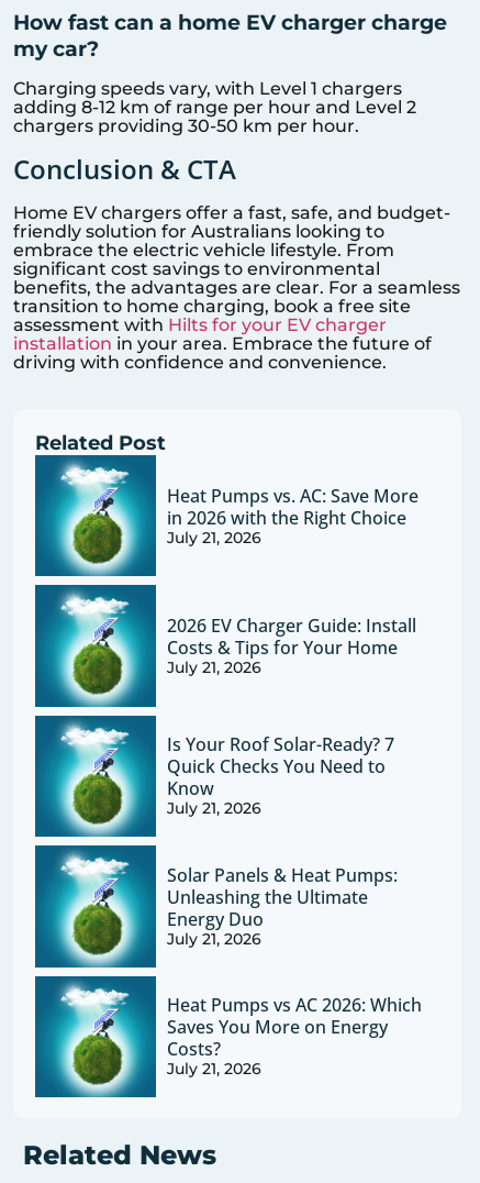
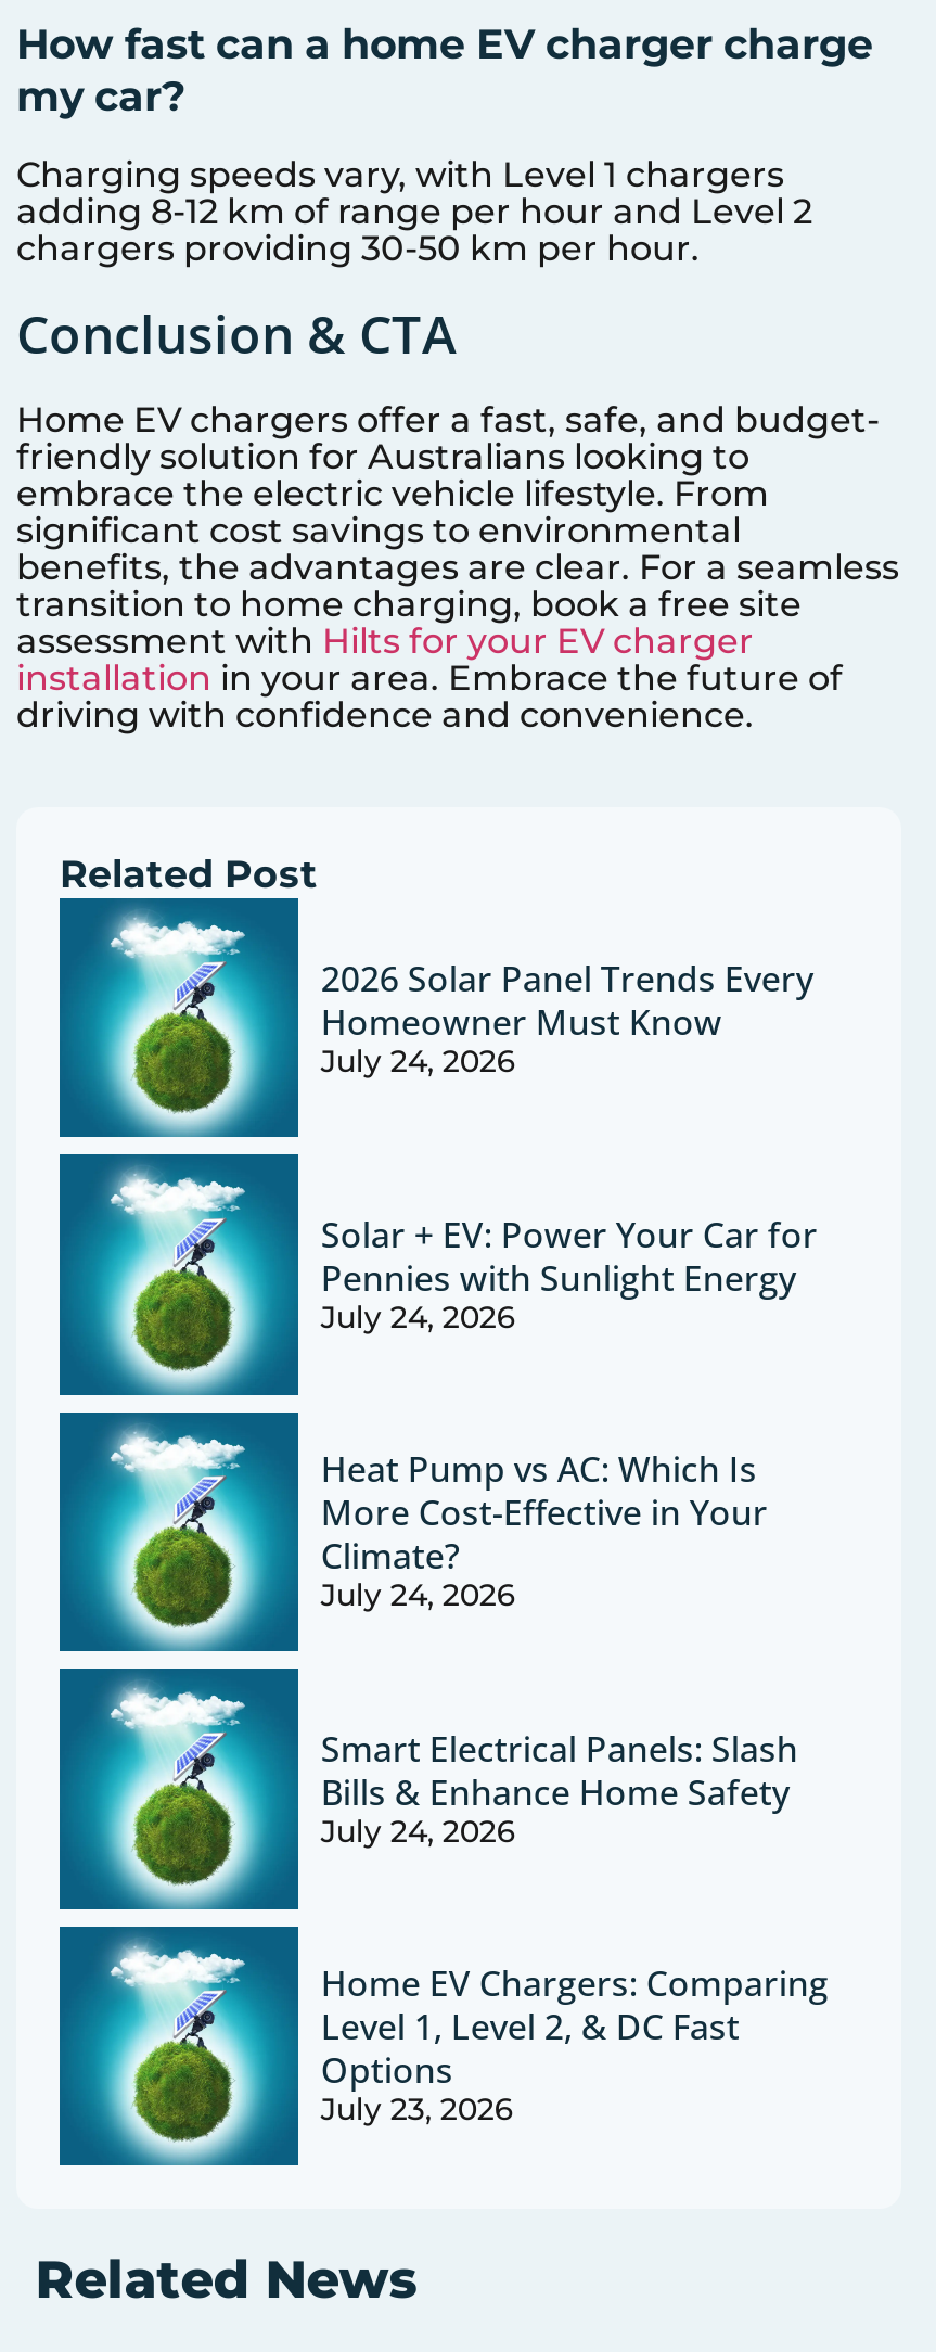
- Heat Pumps vs. AC: Save More
- in 2026 with the Right Choice
- July 21, 2026
+ 2026 Solar Panel Trends Every
+ Homeowner Must Know
+ July 24, 2026

- 2026 EV Charger Guide: Install
- Costs & Tips for Your Home
- July 21, 2026
+ Solar + EV: Power Your Car for
+ Pennies with Sunlight Energy
+ July 24, 2026

- Is Your Roof Solar-Ready? 7
- Quick Checks You Need to
- Know
- July 21, 2026
+ Heat Pump vs AC: Which Is
+ More Cost-Effective in Your
+ Climate?
+ July 24, 2026

- Solar Panels & Heat Pumps:
- Unleashing the Ultimate
- Energy Duo
- July 21, 2026
+ Smart Electrical Panels: Slash
+ Bills & Enhance Home Safety
+ July 24, 2026

- Heat Pumps vs AC 2026: Which
- Saves You More on Energy
- Costs?
- July 21, 2026
+ Home EV Chargers: Comparing
+ Level 1, Level 2, & DC Fast
+ Options
+ July 23, 2026
